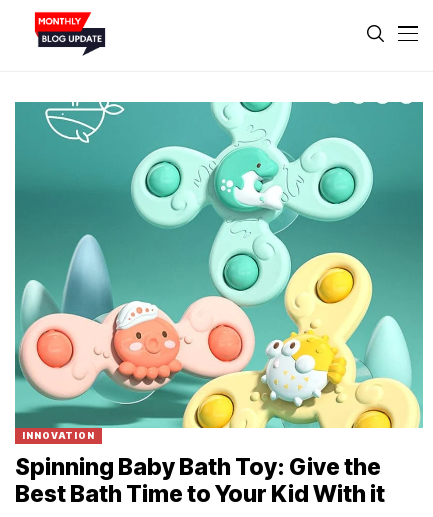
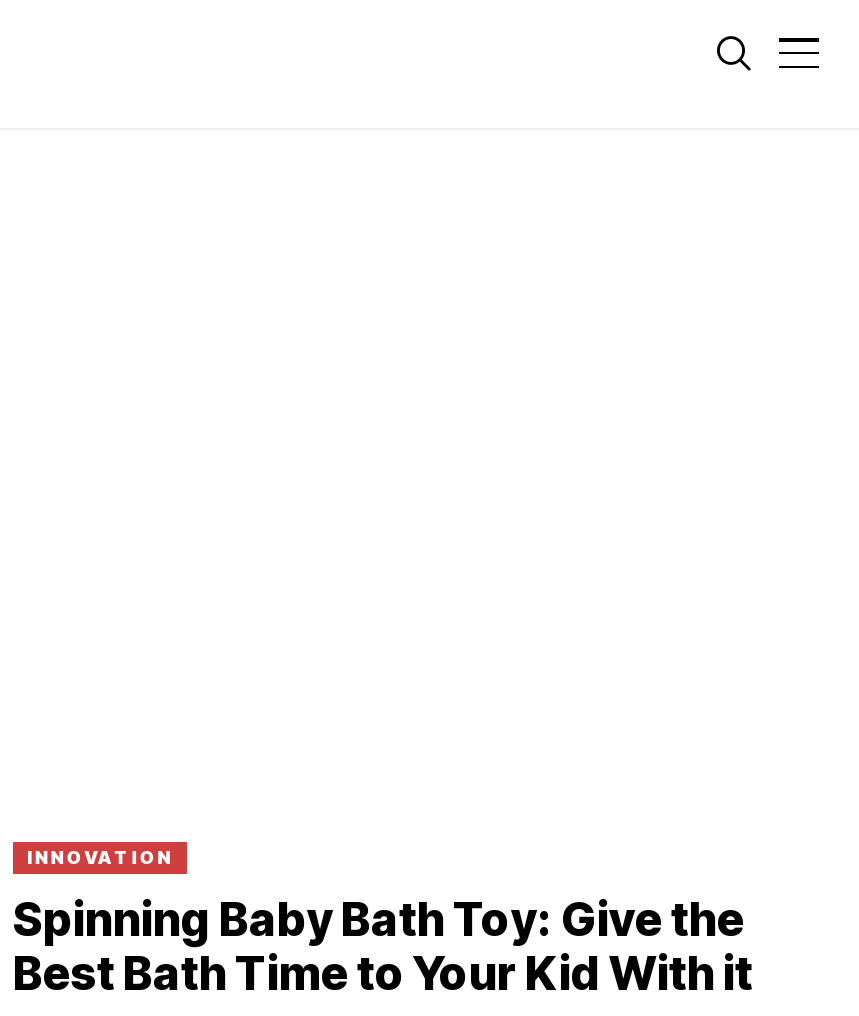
- [image]

- [image]
